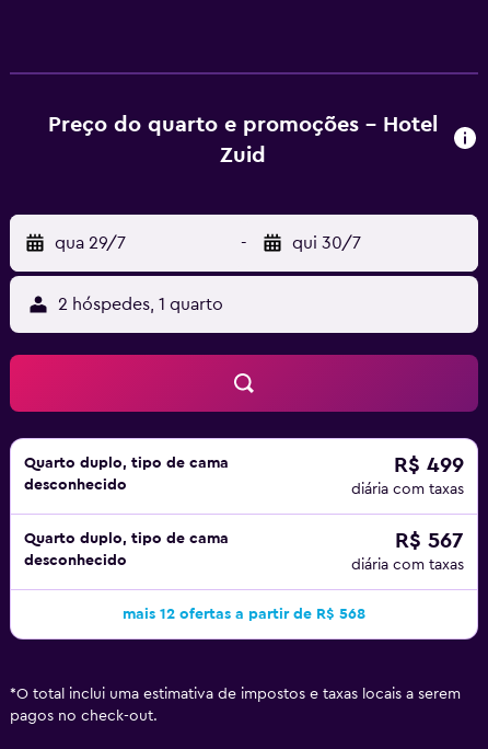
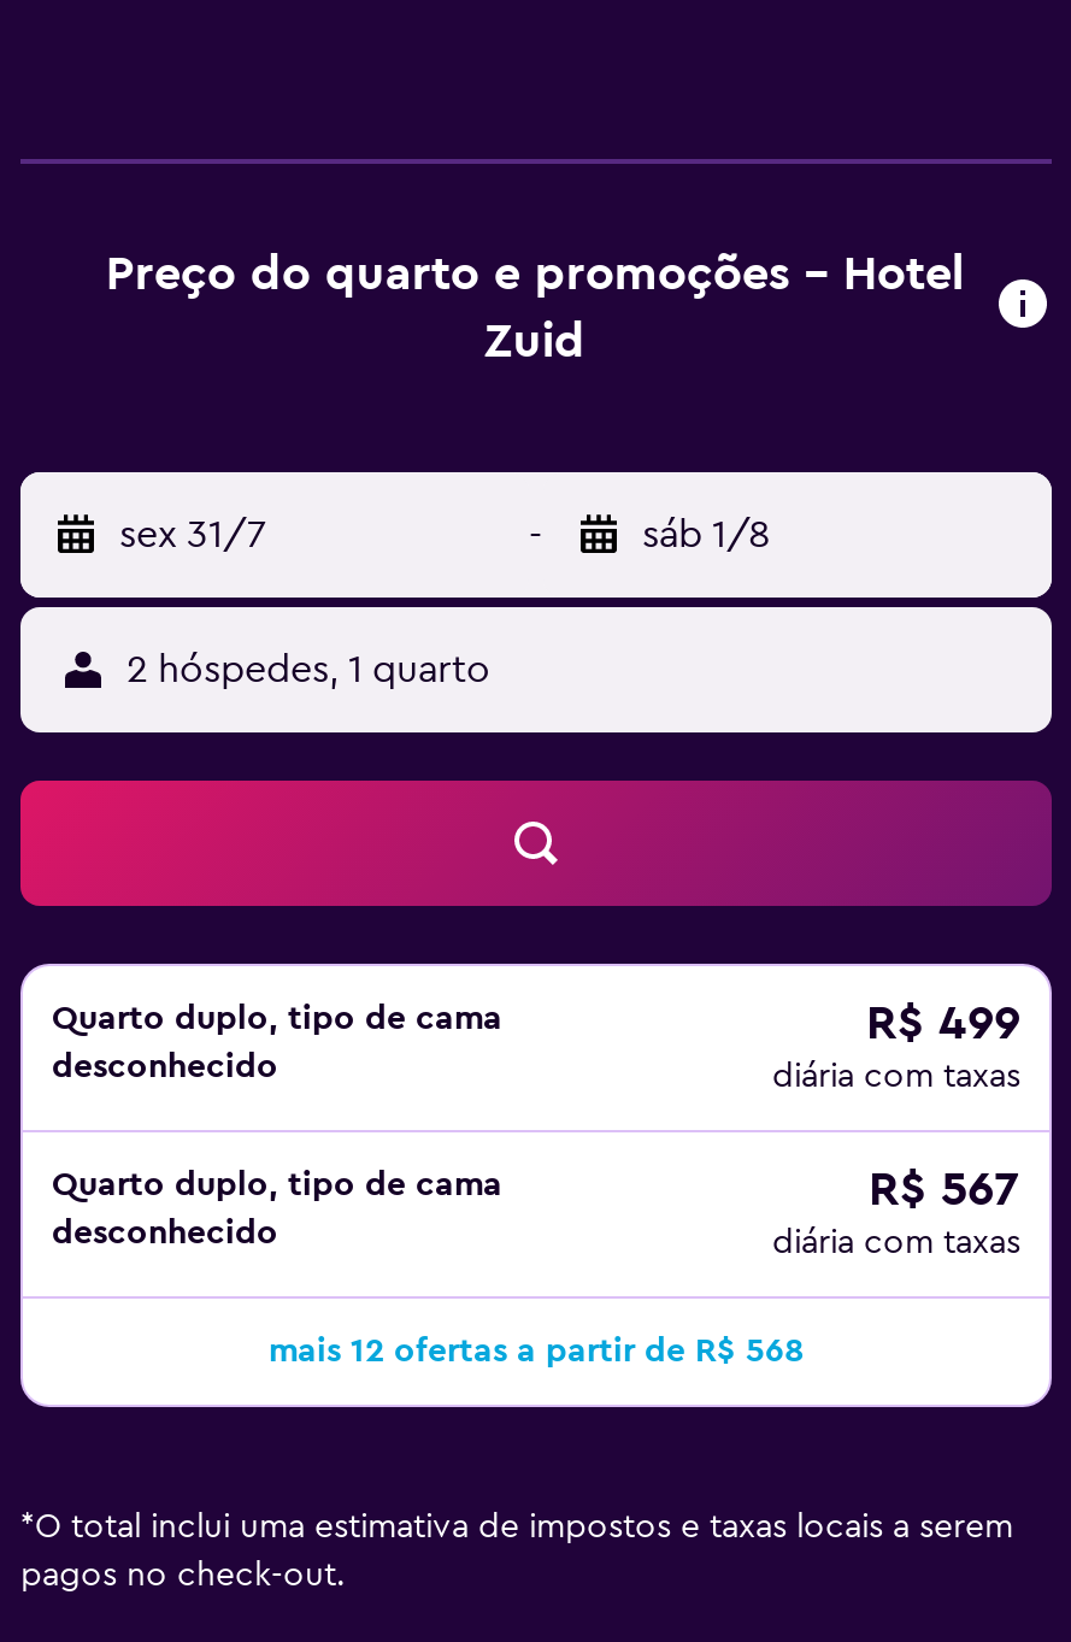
- qua 29/7
+ sex 31/7

- qui 30/7
+ sáb 1/8
